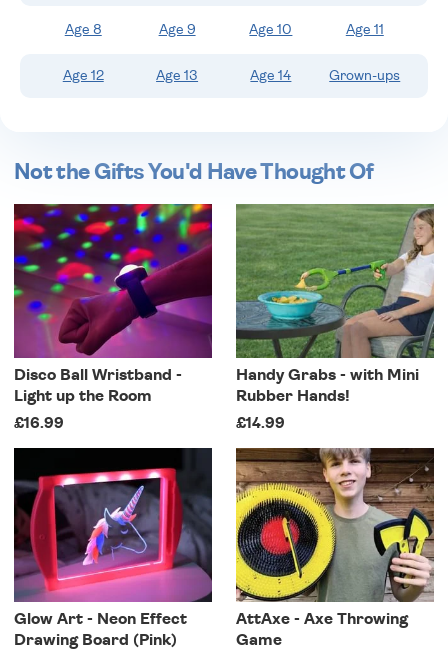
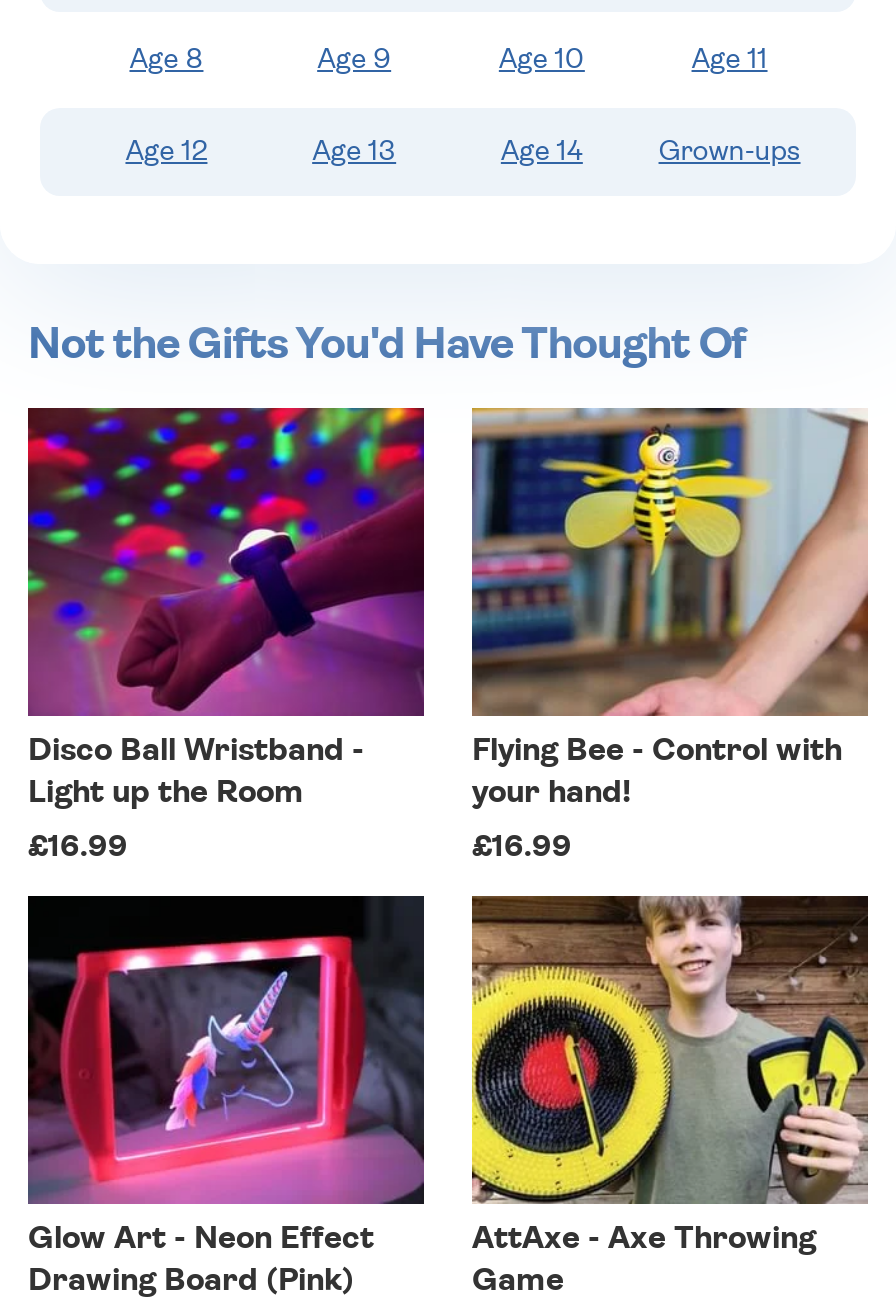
- [image]
- Handy Grabs - with Mini
- Rubber Hands!
+ [image]
+ Flying Bee - Control with
+ your hand!

- £14.99
+ £16.99
